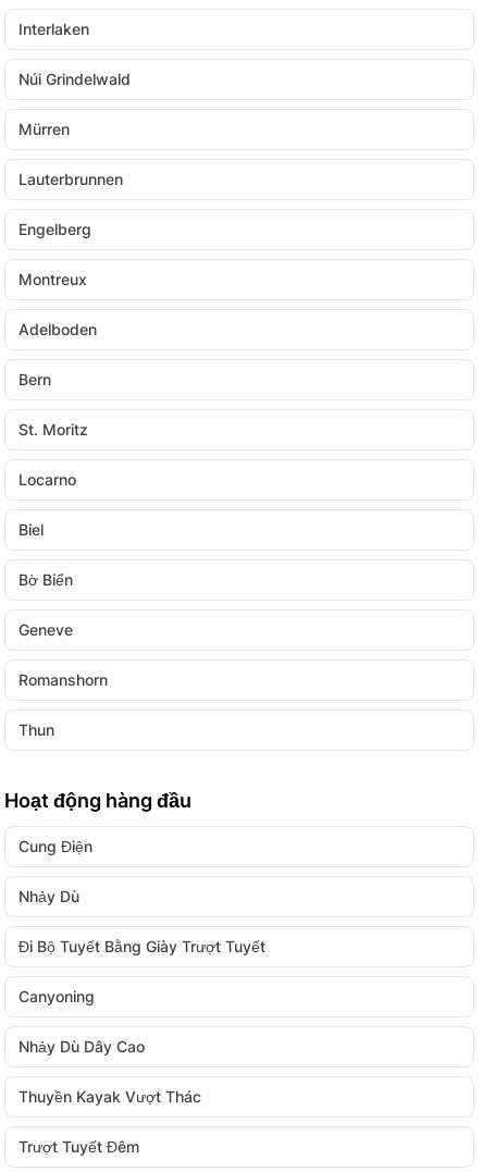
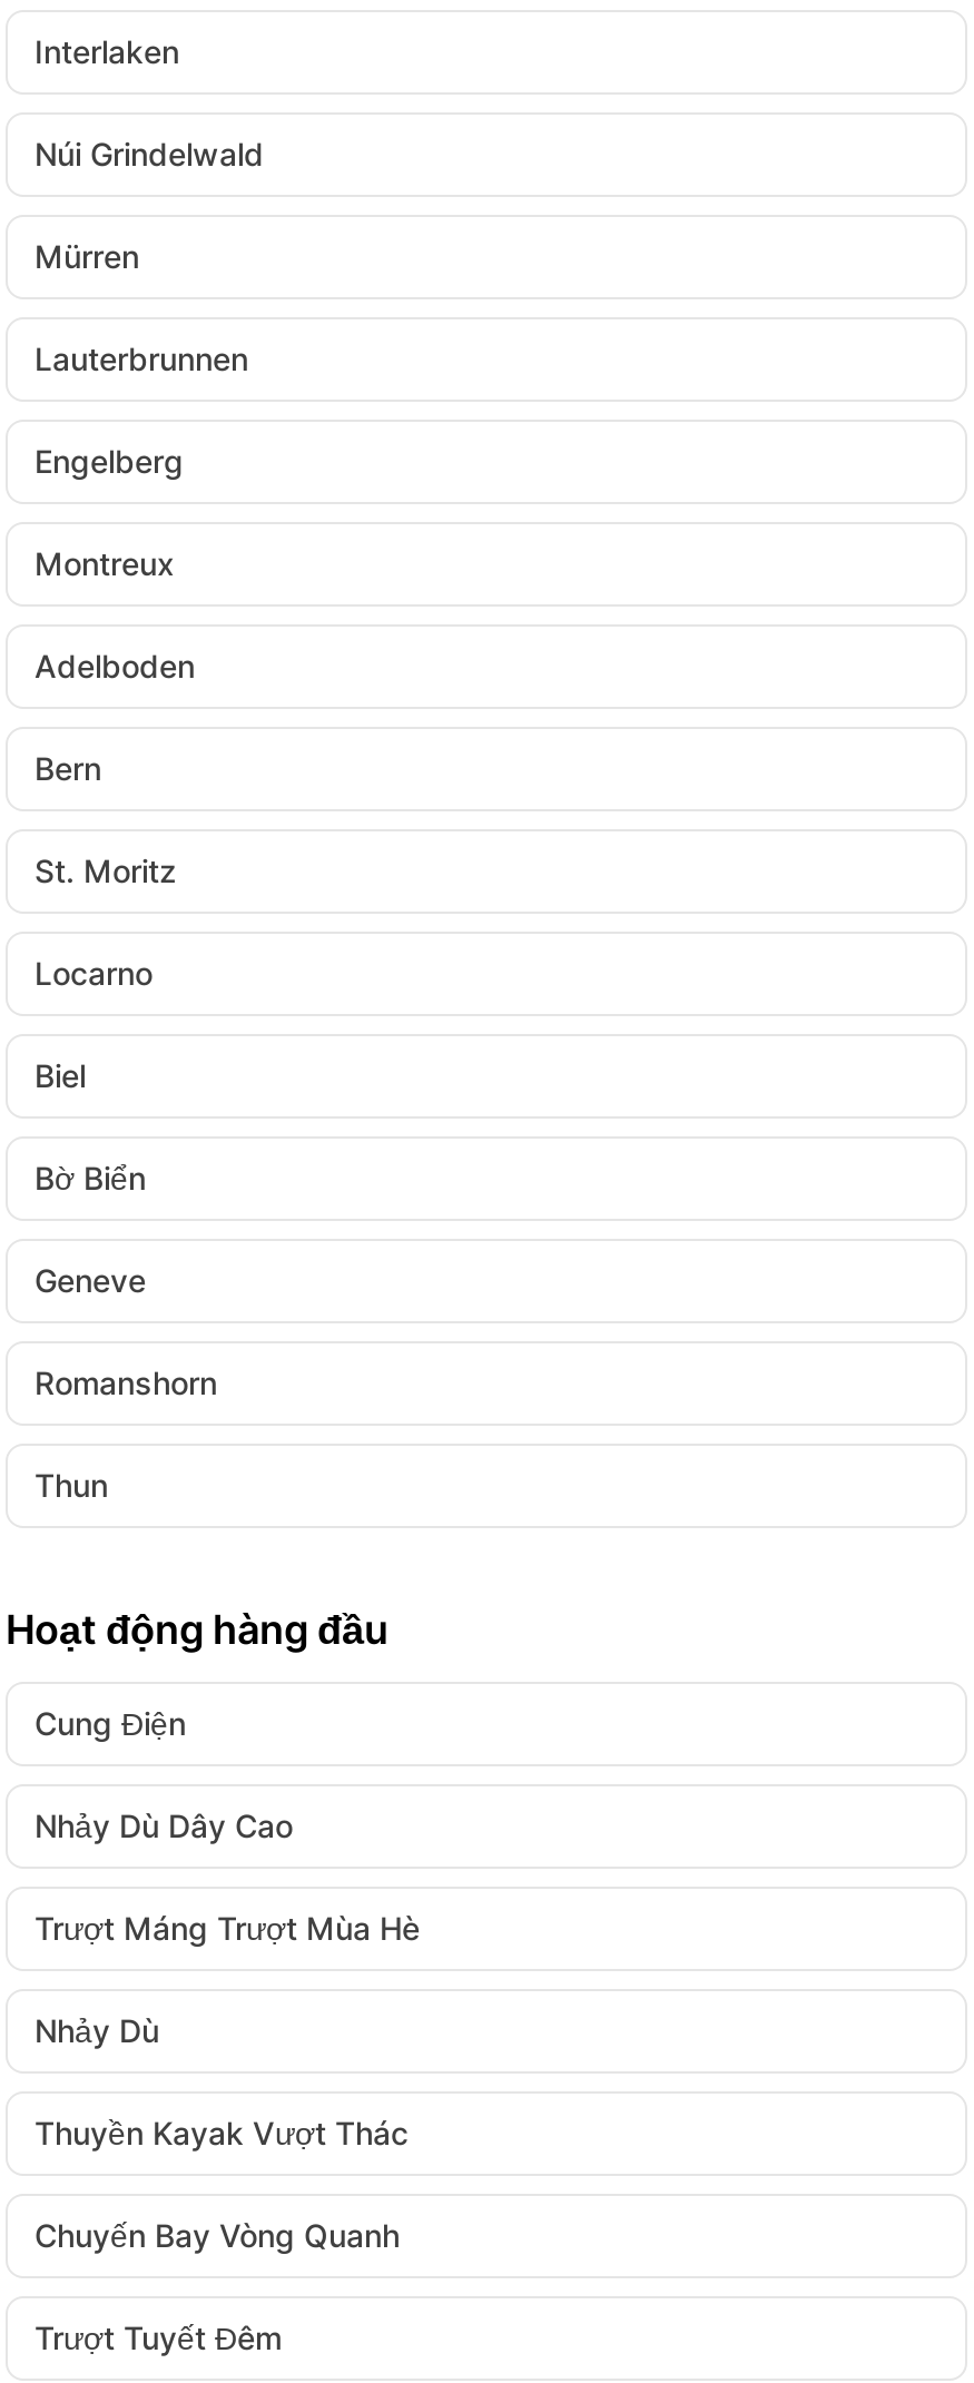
+ Trượt Máng Trượt Mùa Hè

moved down: Nhảy Dù

- Đi Bộ Tuyết Bằng Giày Trượt Tuyết
- Canyoning

moved up: Nhảy Dù Dây Cao

moved up: Thuyền Kayak Vượt Thác

+ Chuyến Bay Vòng Quanh
